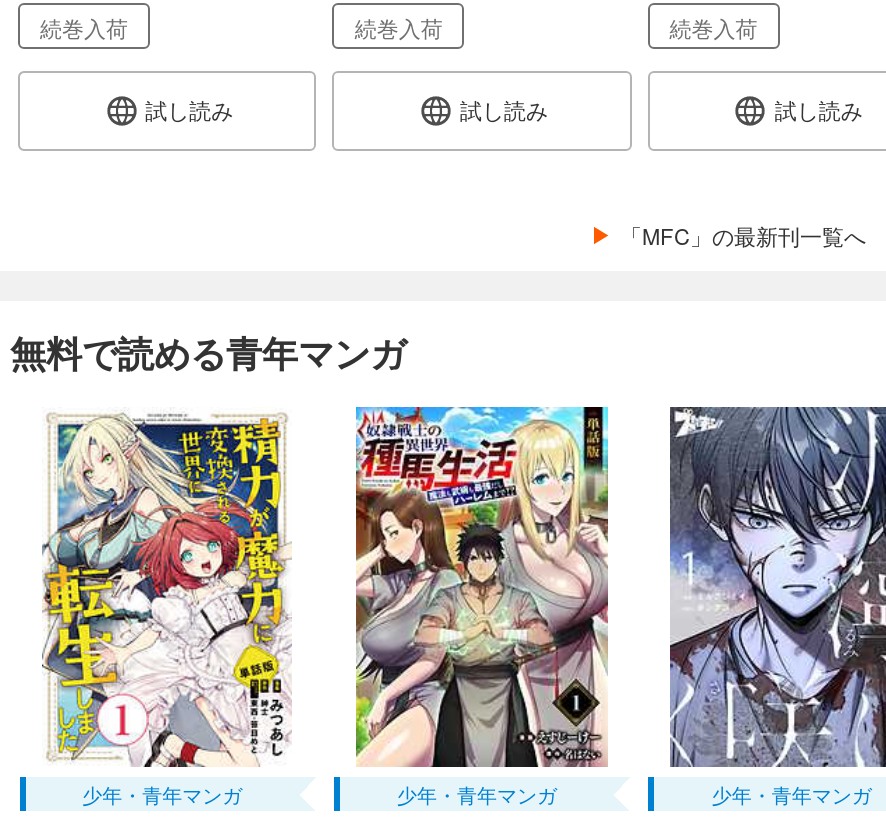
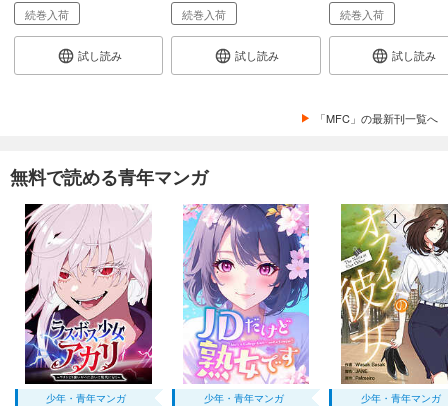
- [image]
+ [image]

- [image]
+ [image]

- [image]
+ [image]
